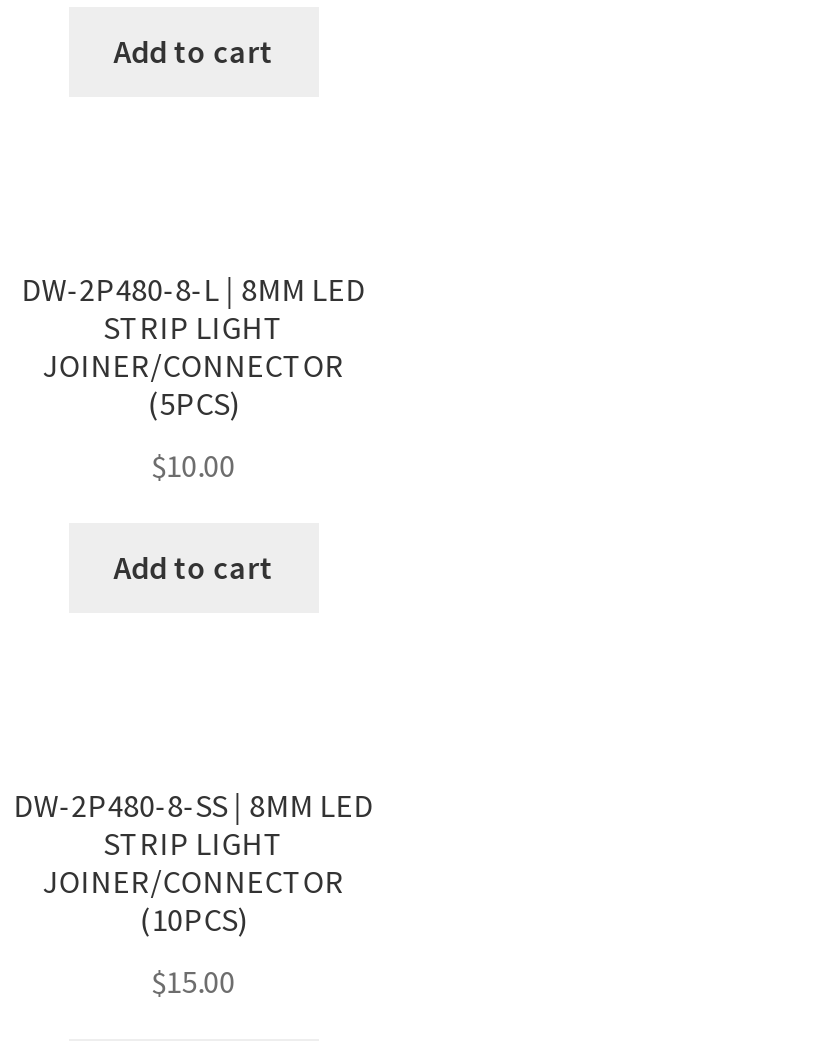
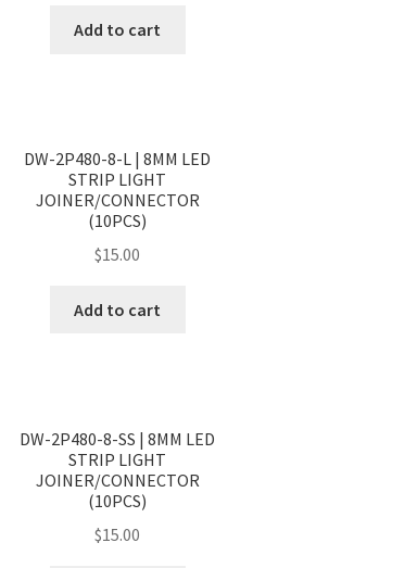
- (5PCS)
+ (10PCS)

- $10.00
+ $15.00
